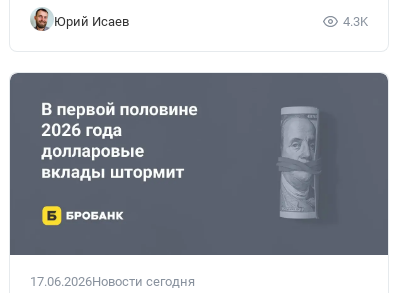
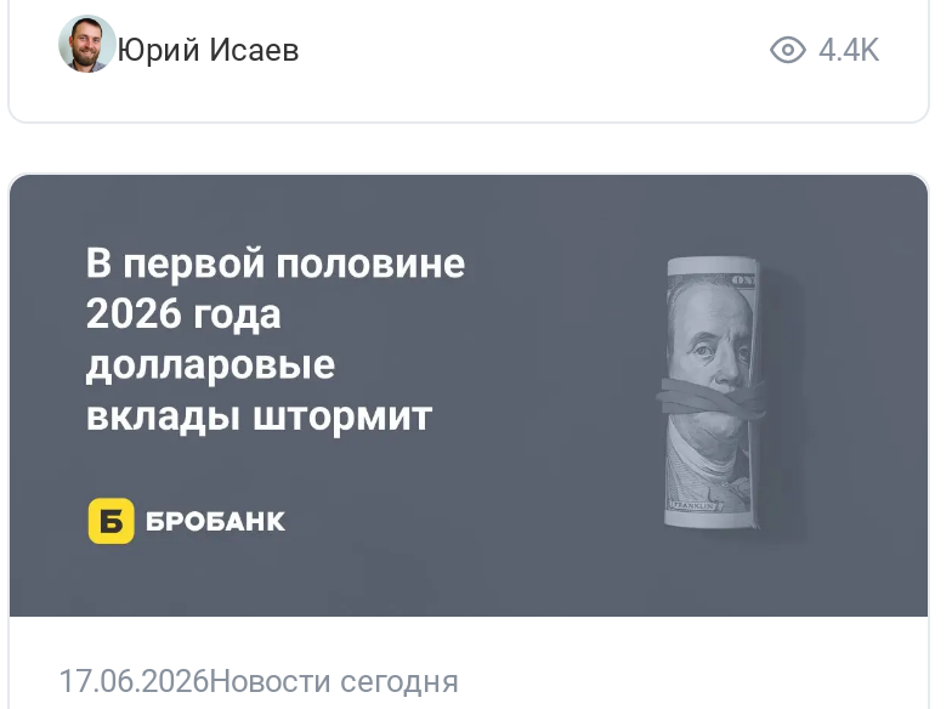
- 4.3K
+ 4.4K
